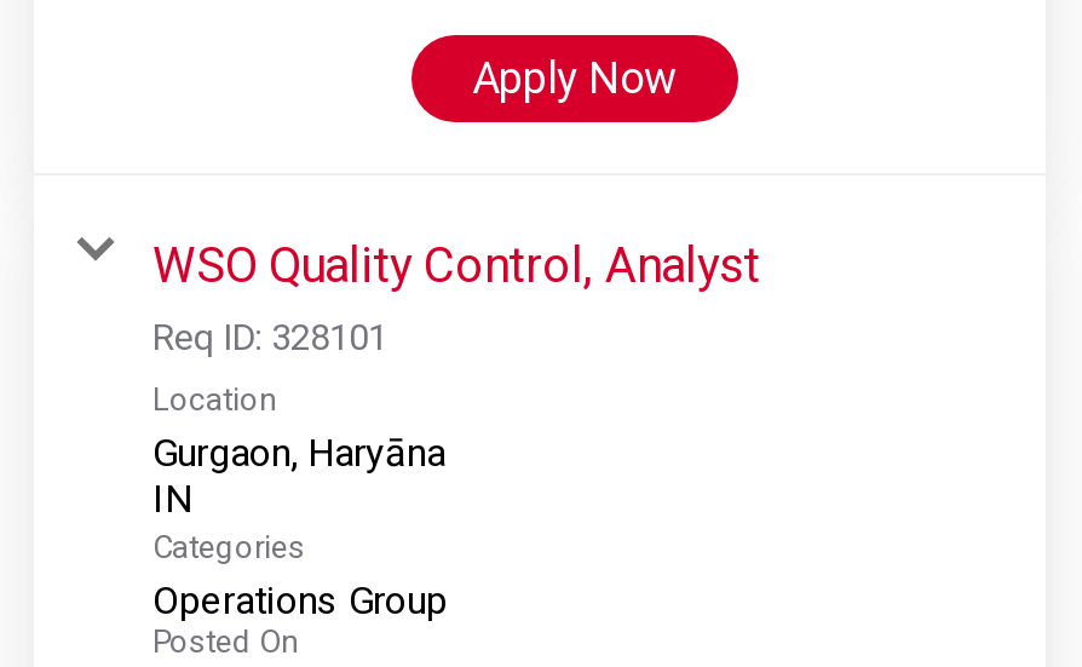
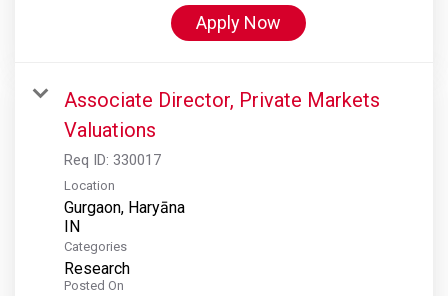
- WSO Quality Control, Analyst
- Req ID: 328101
+ Associate Director, Private Markets
+ Valuations
+ Req ID: 330017

- Operations Group
+ Research
